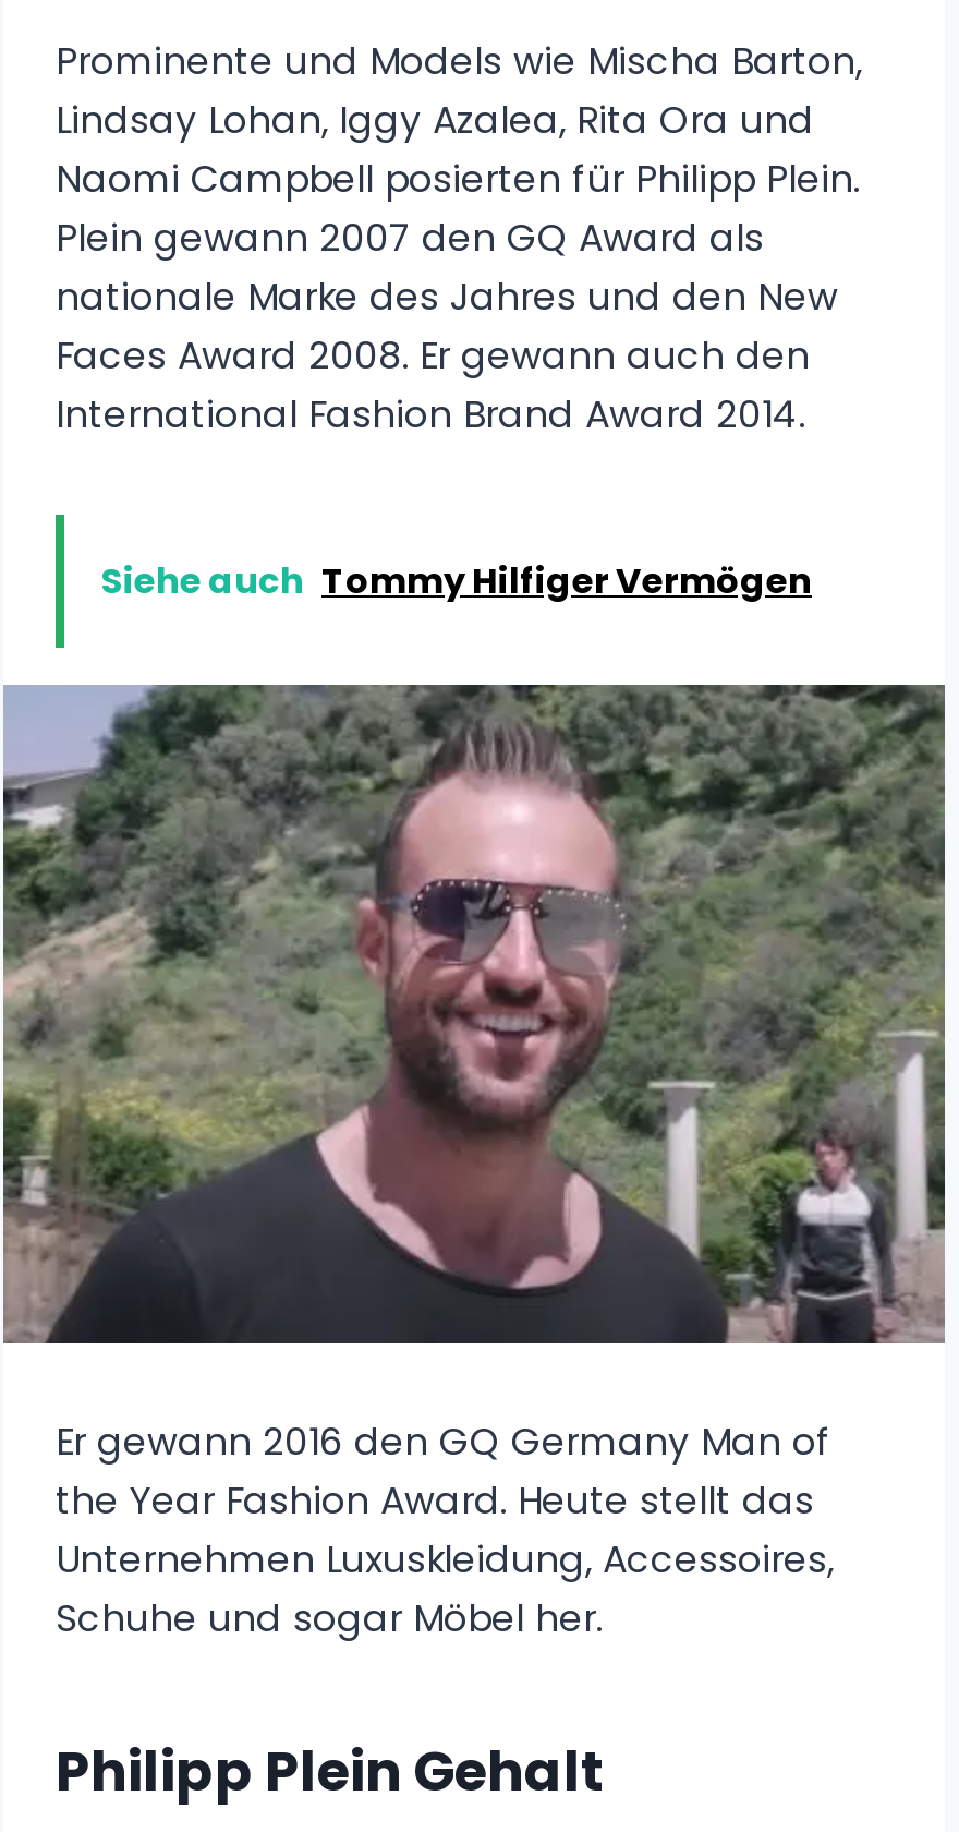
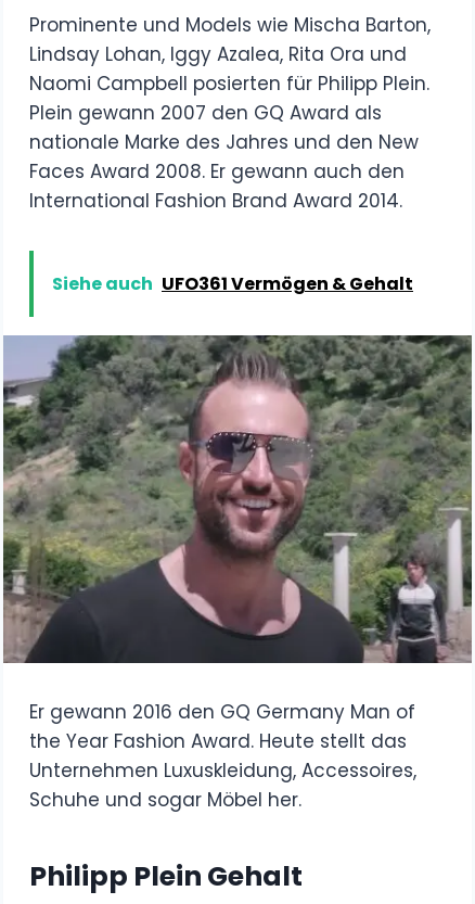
- Siehe auch Tommy Hilfiger Vermögen
+ Siehe auch UFO361 Vermögen & Gehalt
